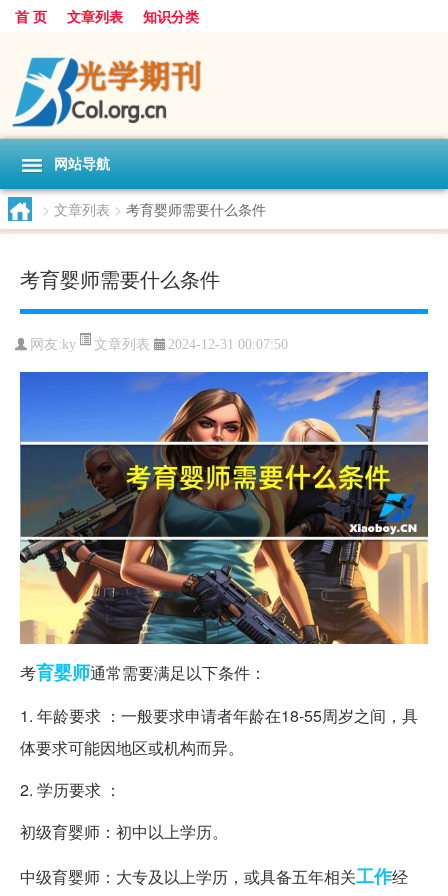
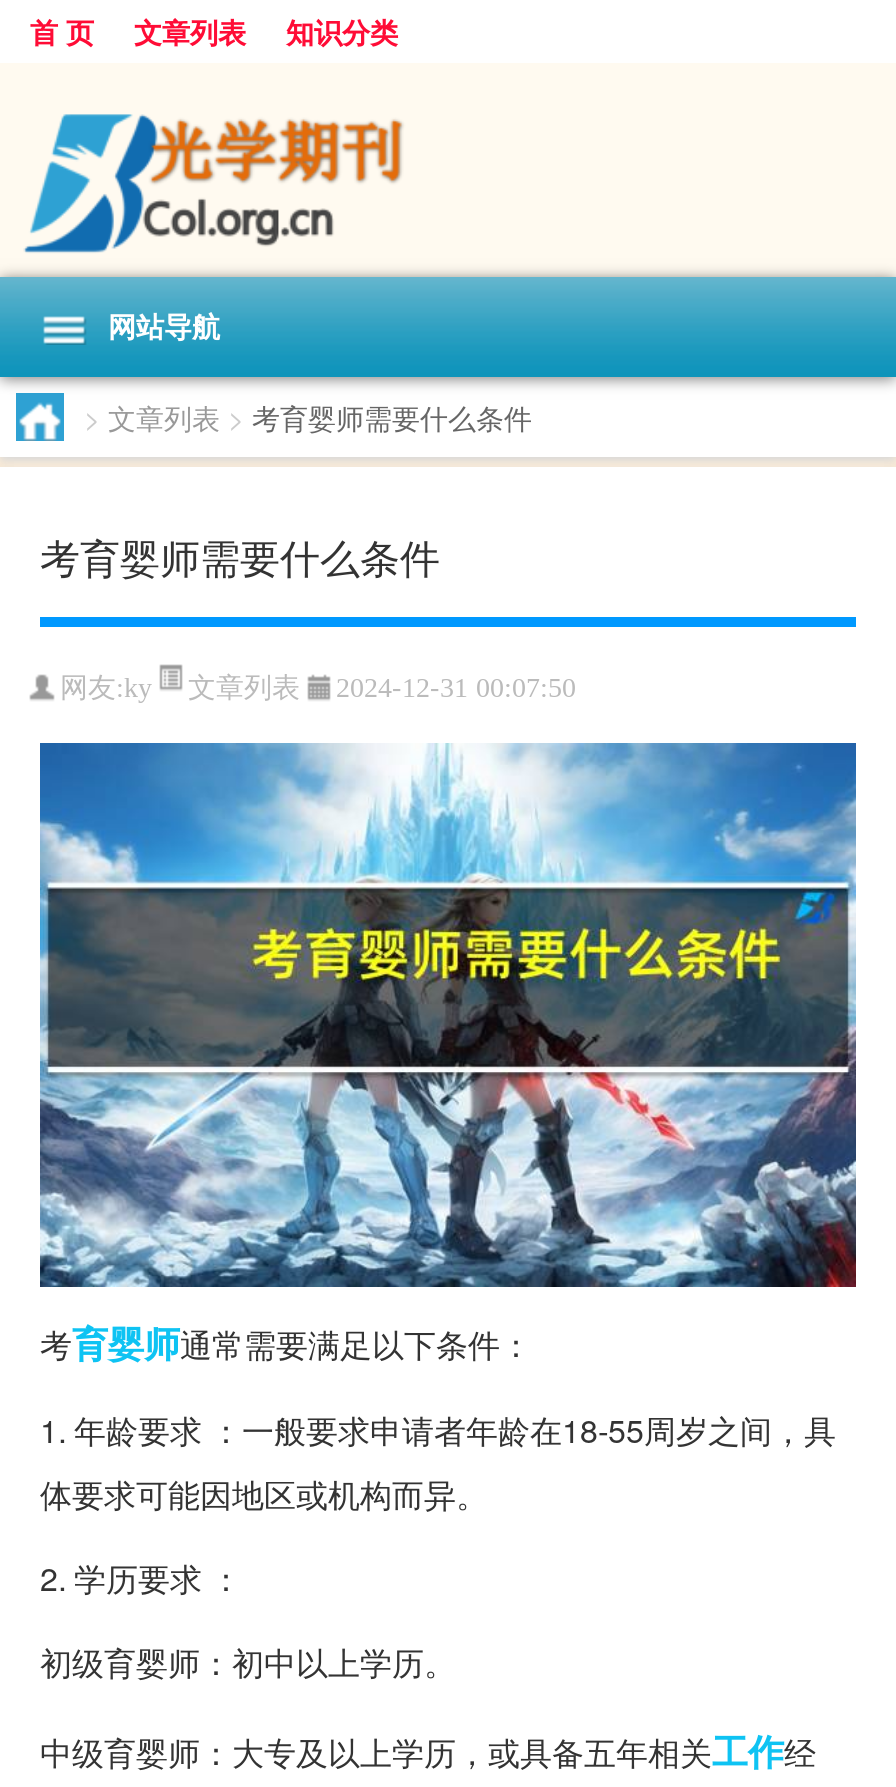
- [image]
+ [image]
